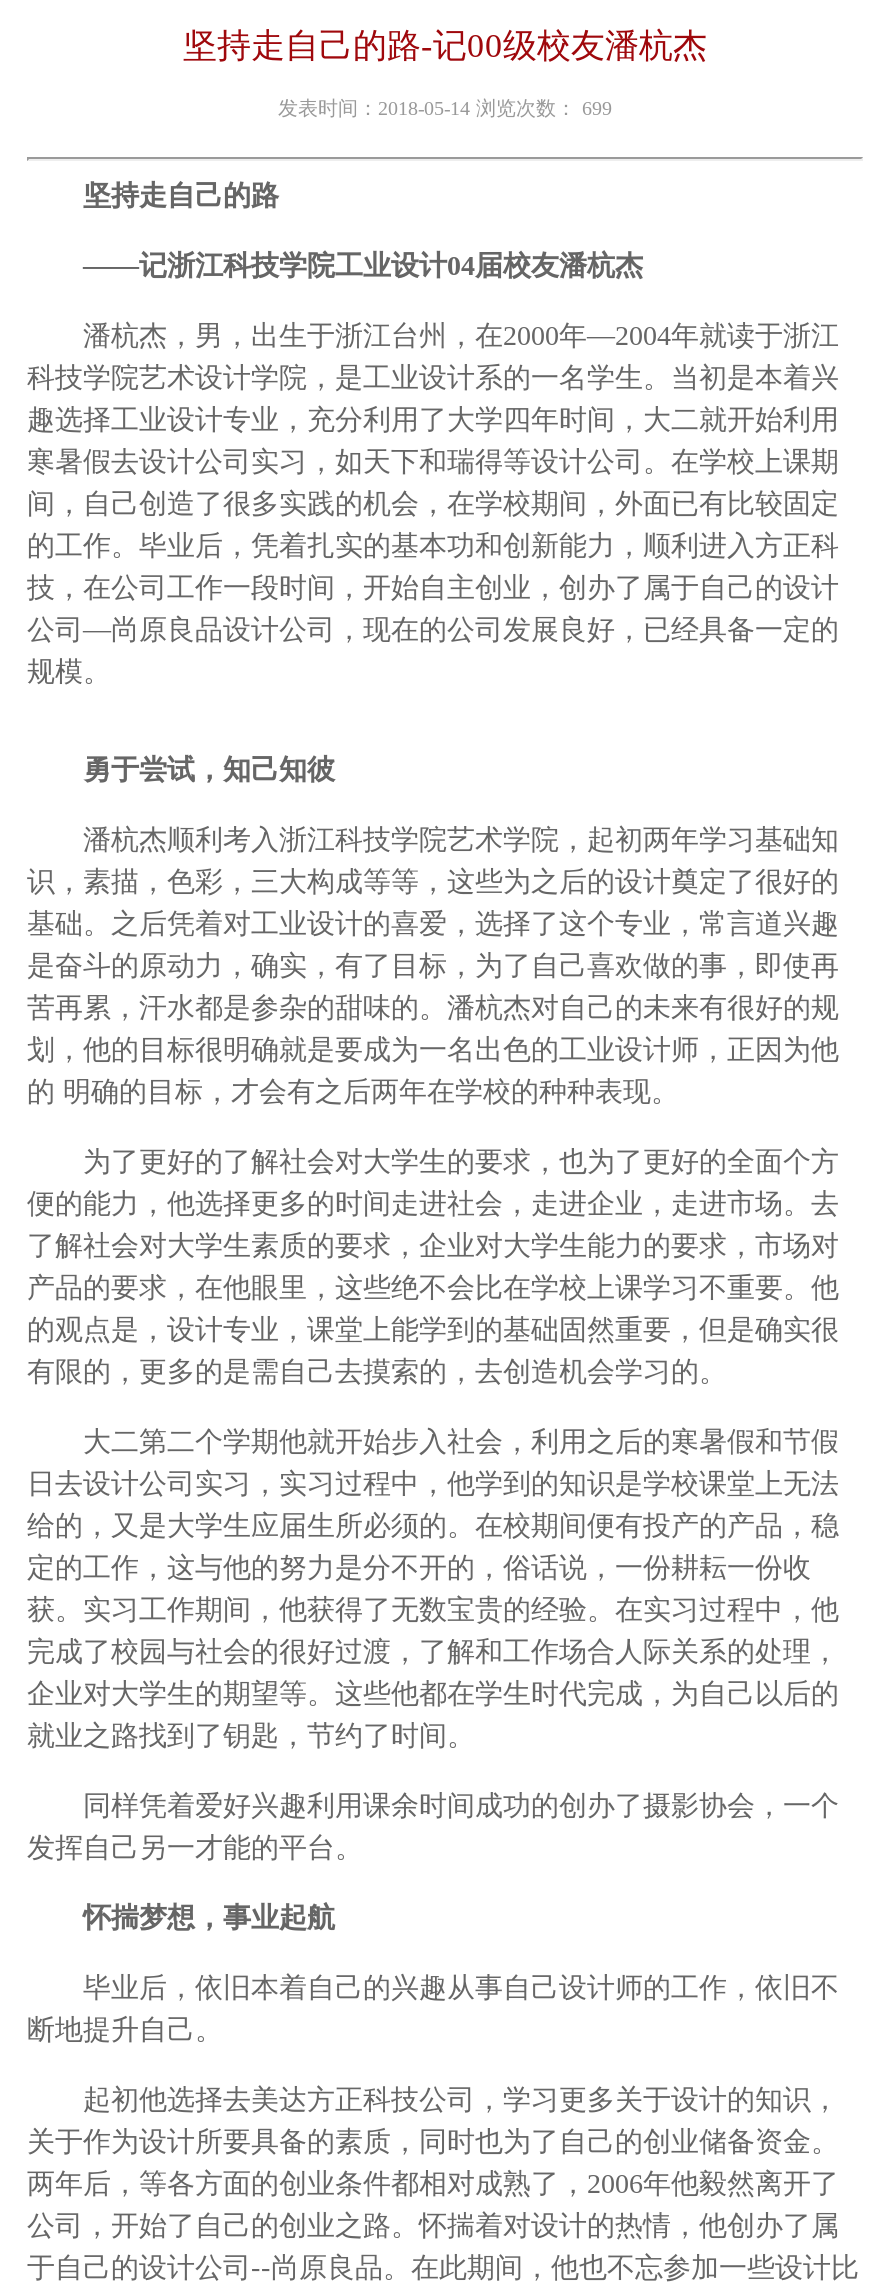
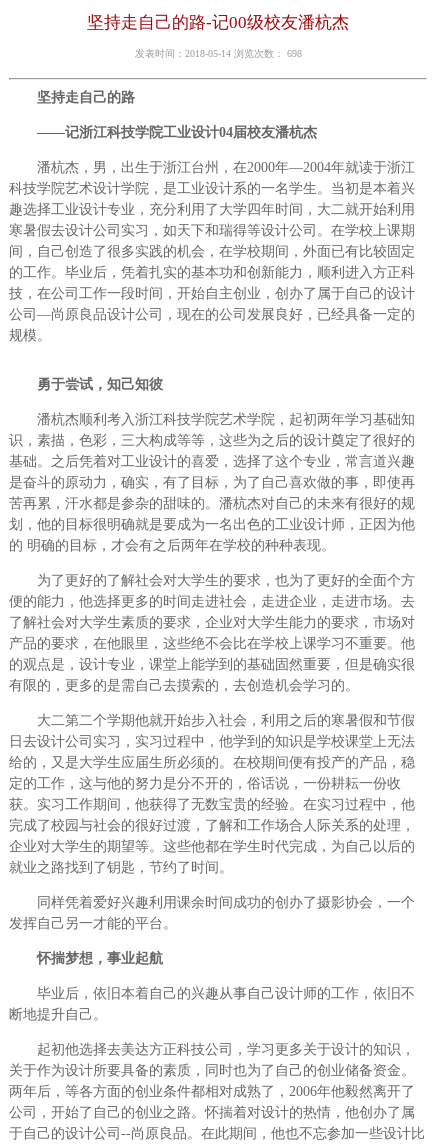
- 发表时间：2018-05-14 浏览次数：699
+ 发表时间：2018-05-14 浏览次数：698
